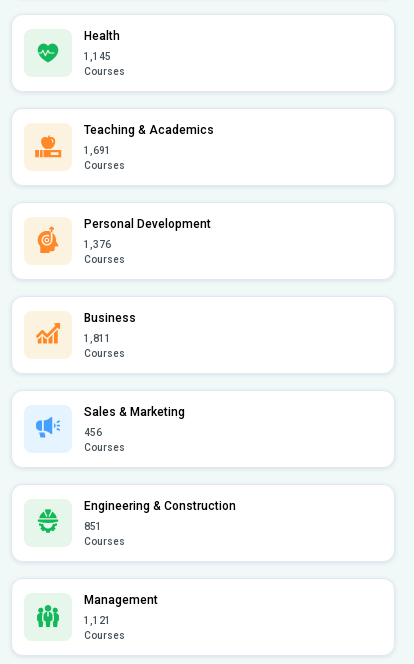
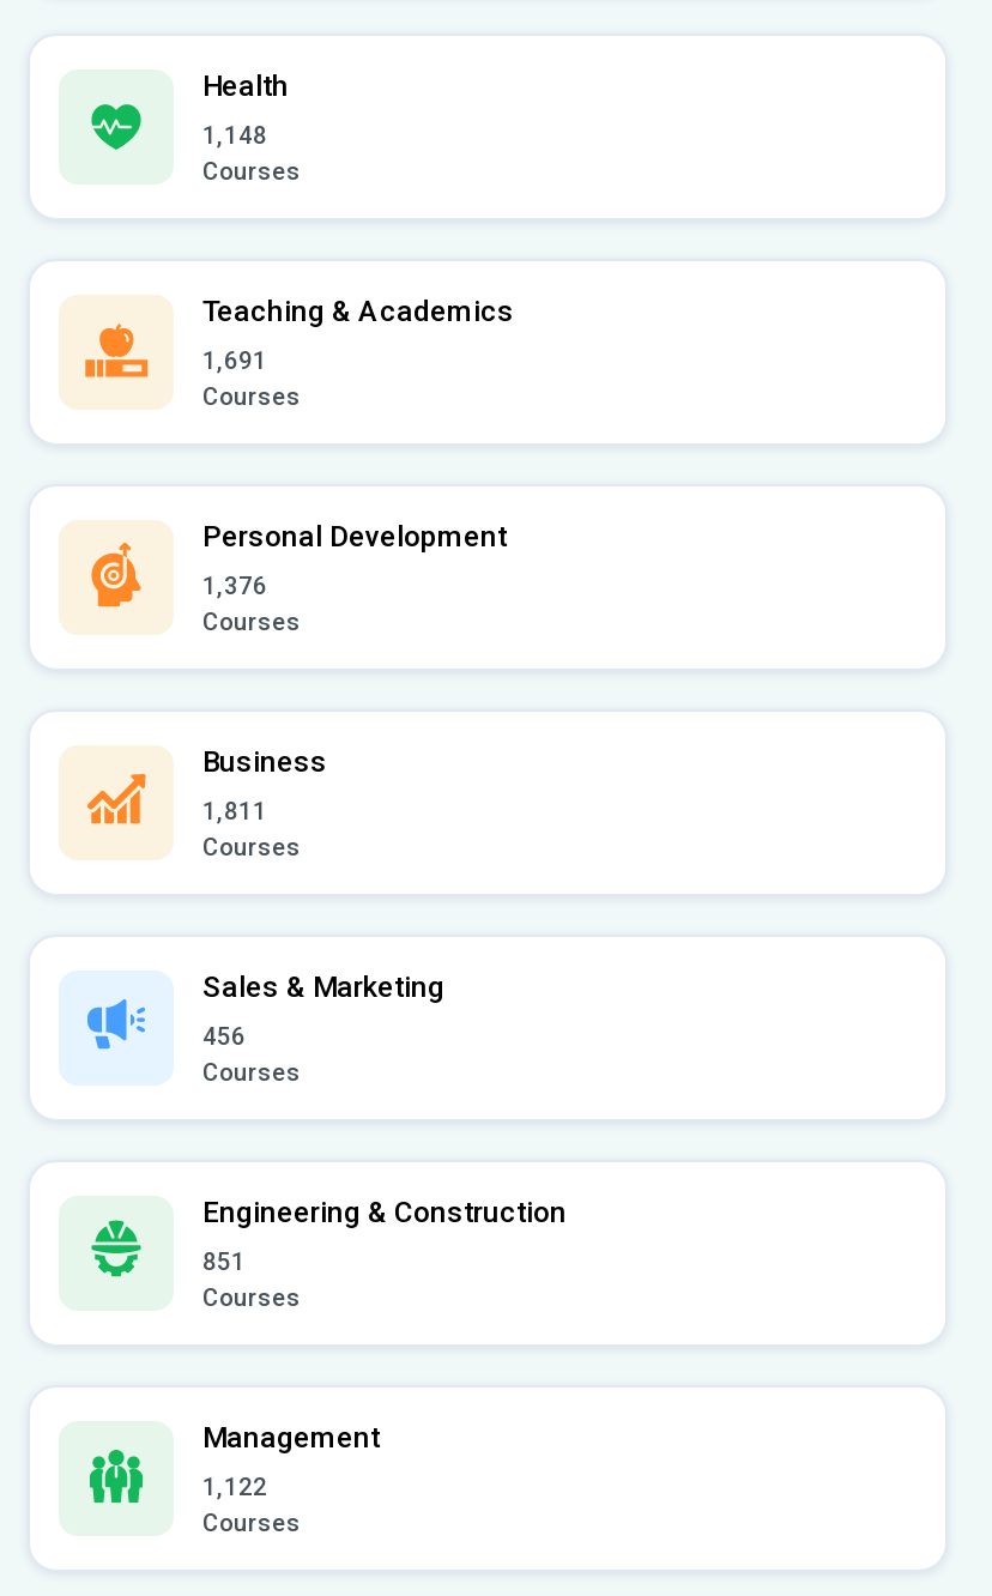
- 1,145
+ 1,148

- 1,121
+ 1,122
